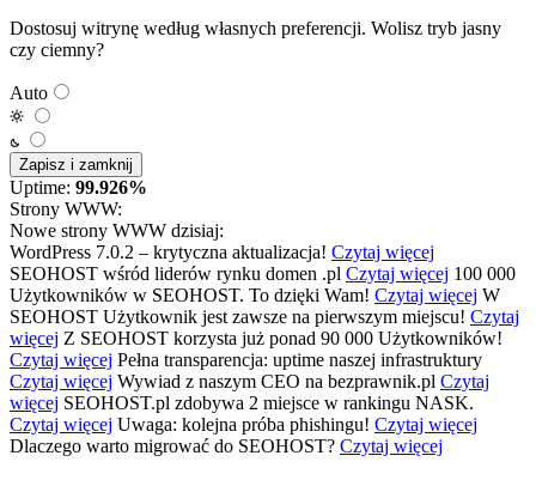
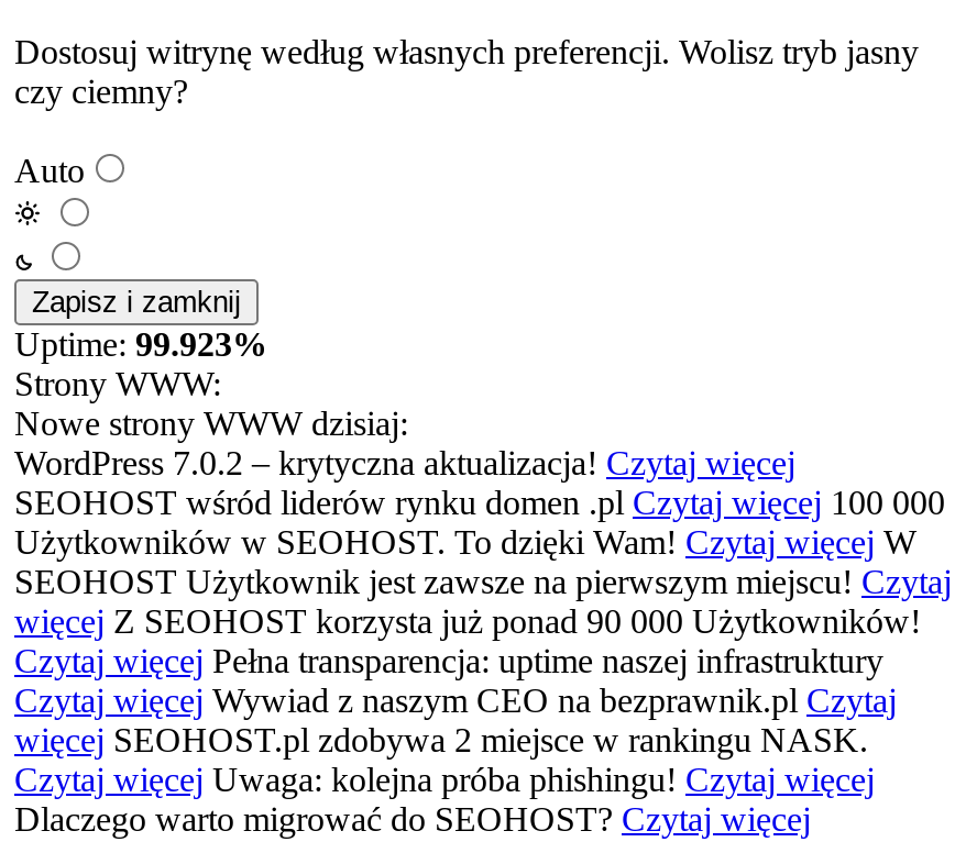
- Uptime:99.926%
+ Uptime:99.923%
